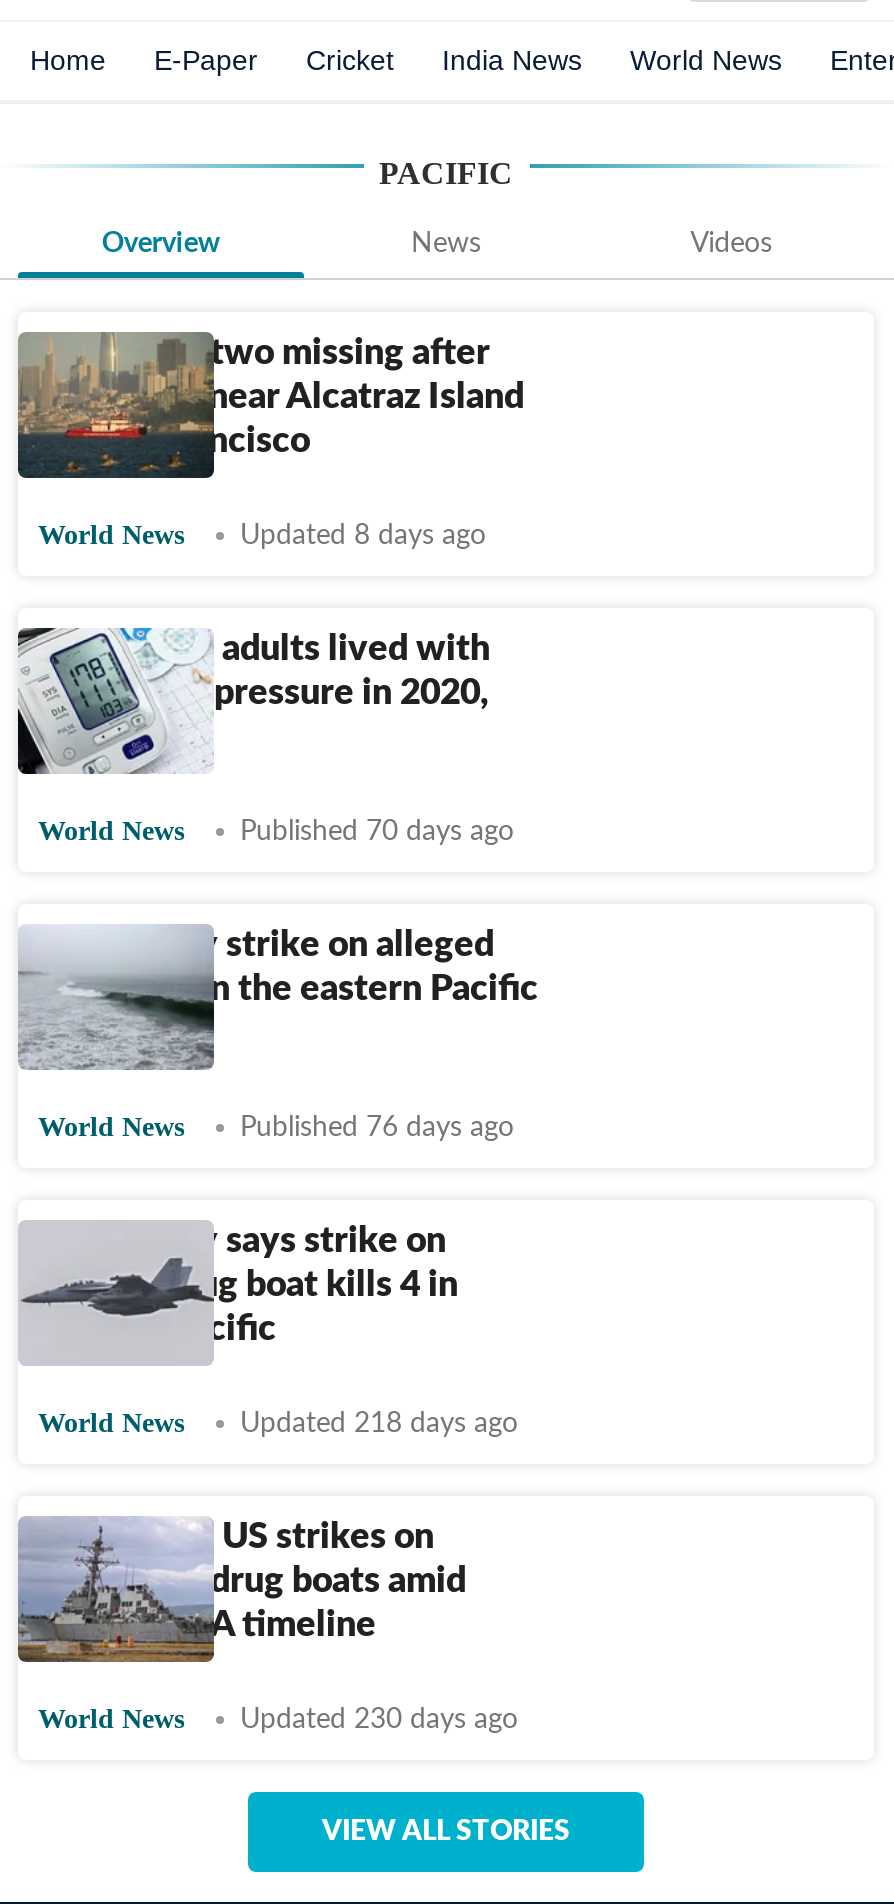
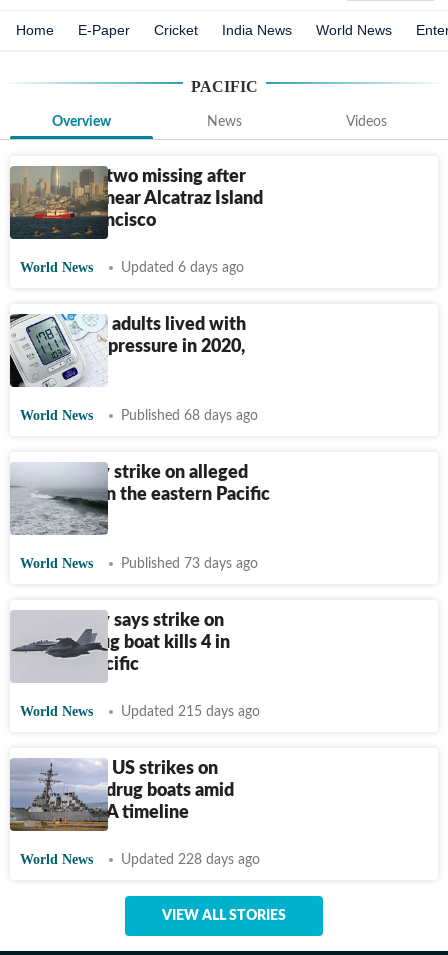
- Updated 8 days ago
+ Updated 6 days ago

- Published 70 days ago
+ Published 68 days ago

- Published 76 days ago
+ Published 73 days ago

- Updated 218 days ago
+ Updated 215 days ago

- Updated 230 days ago
+ Updated 228 days ago
